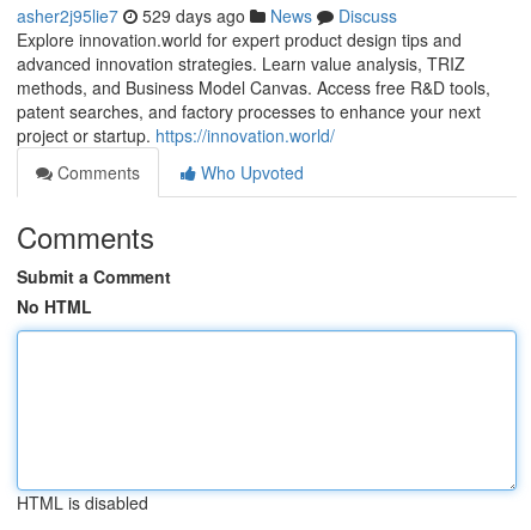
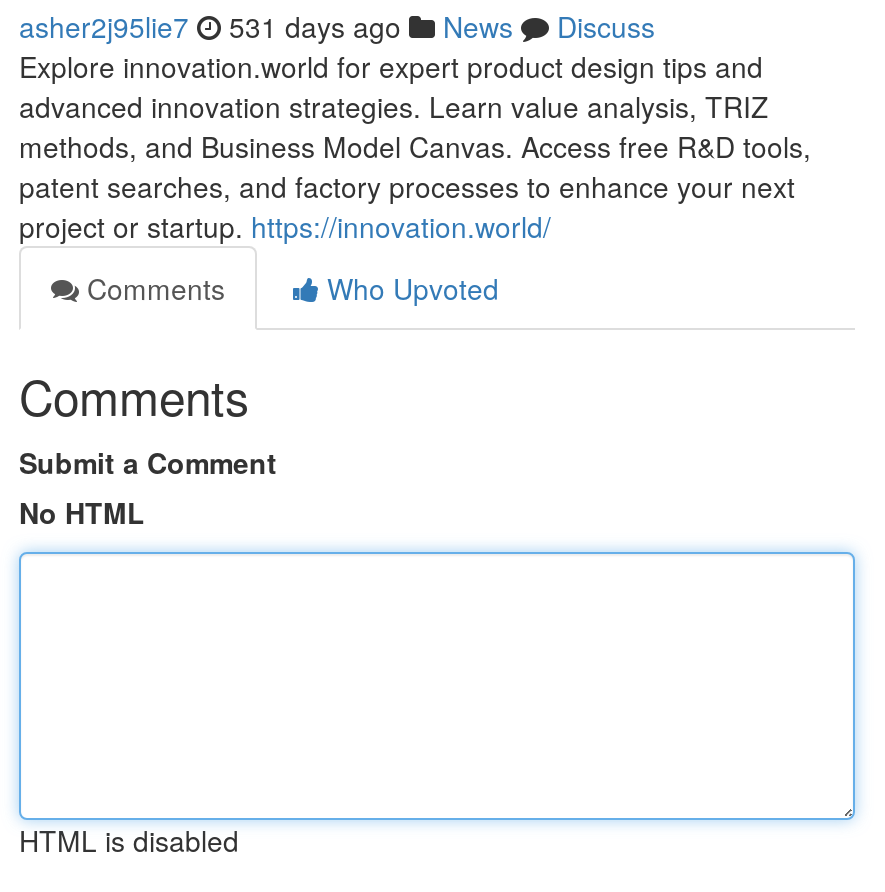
- asher2j95lie7 529 days ago News Discuss
+ asher2j95lie7 531 days ago News Discuss
